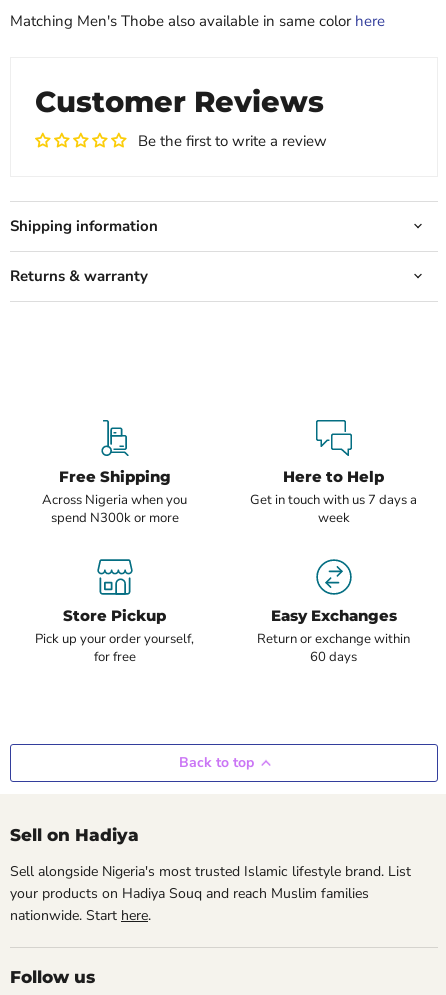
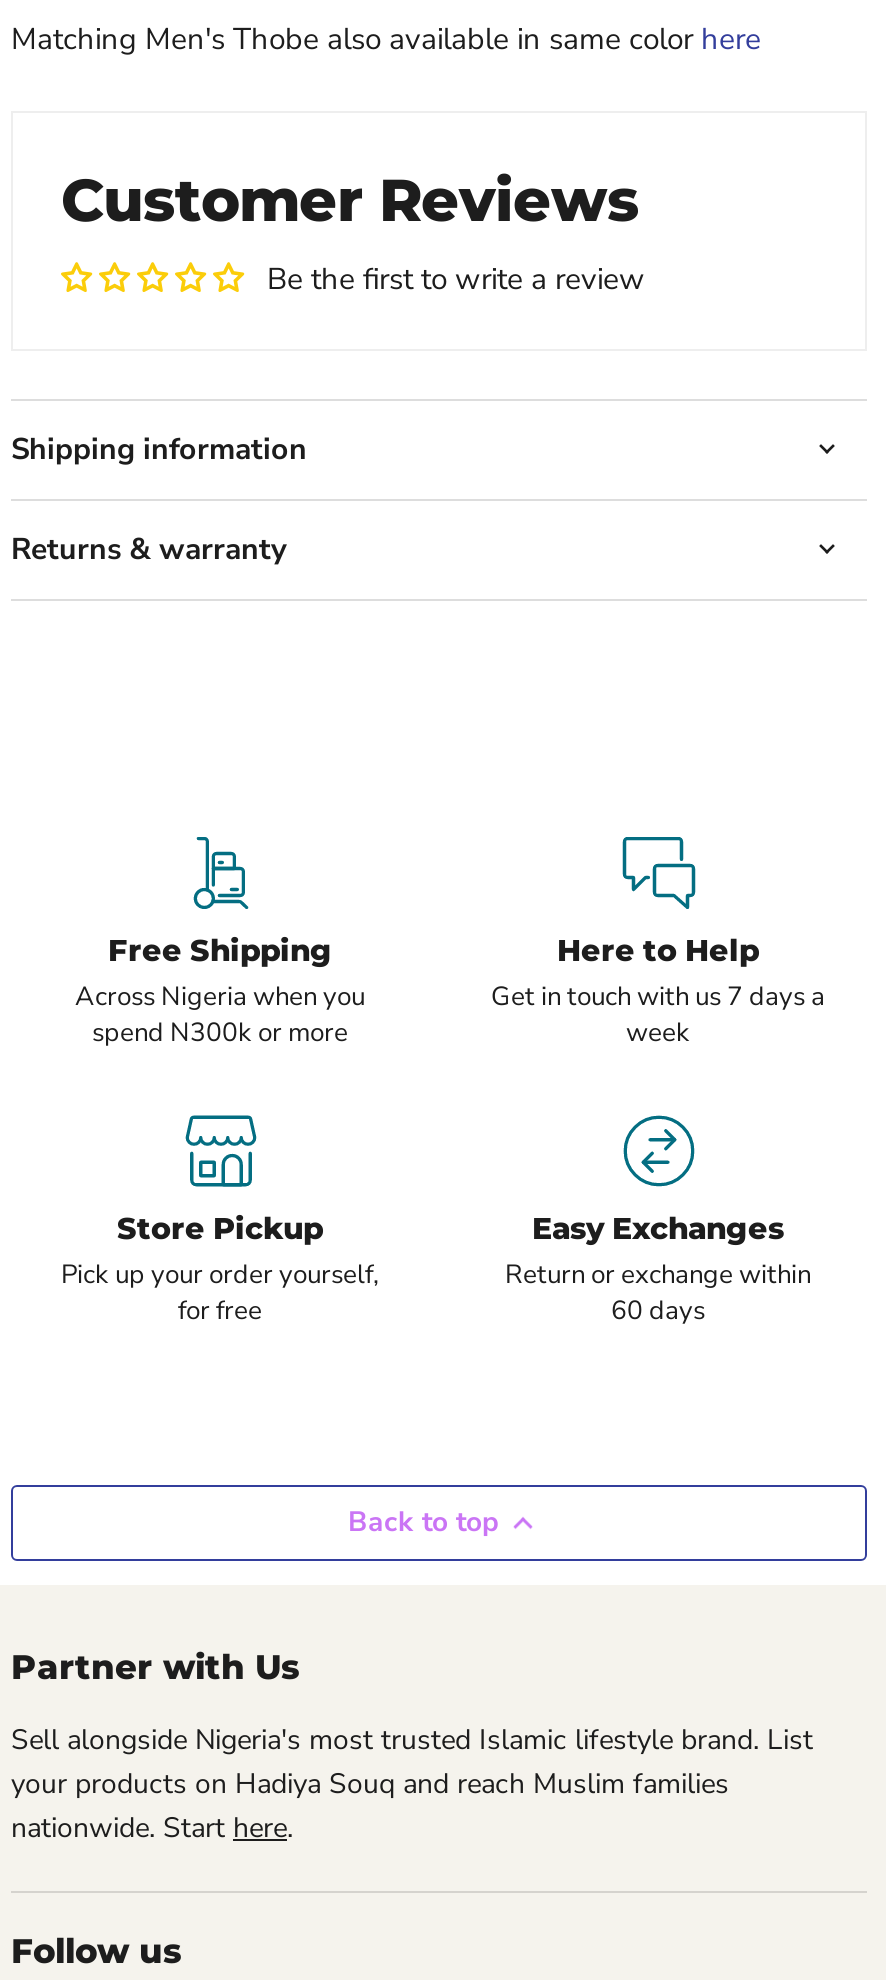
- Sell on Hadiya
+ Partner with Us
